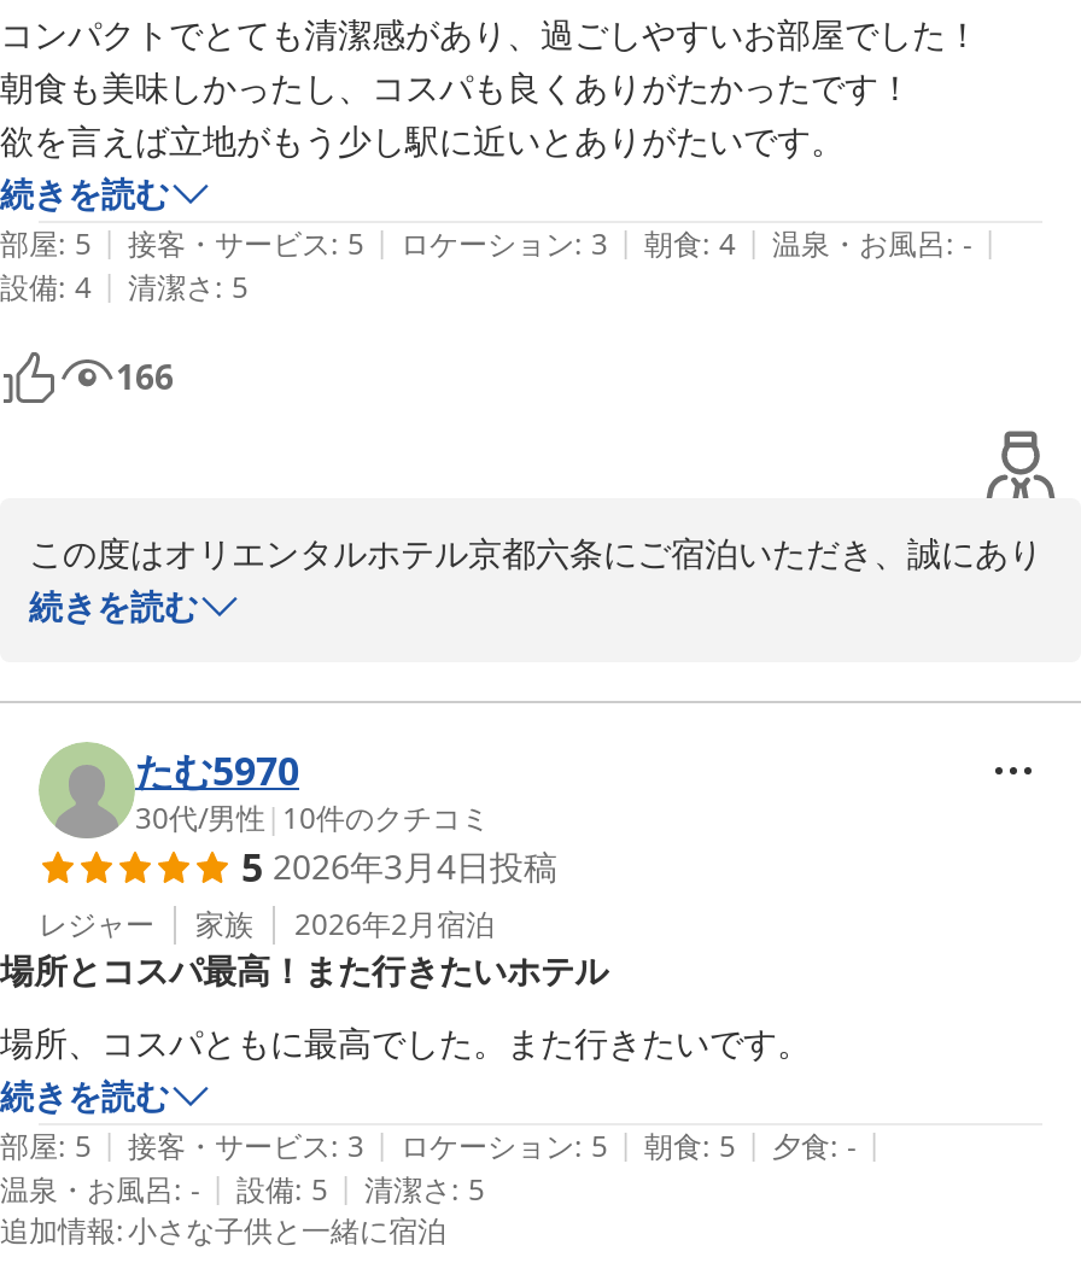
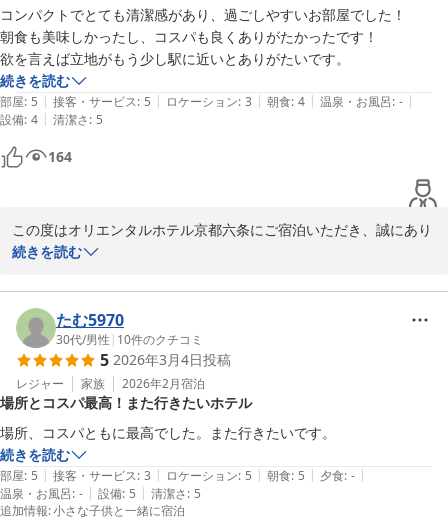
- 166
+ 164
